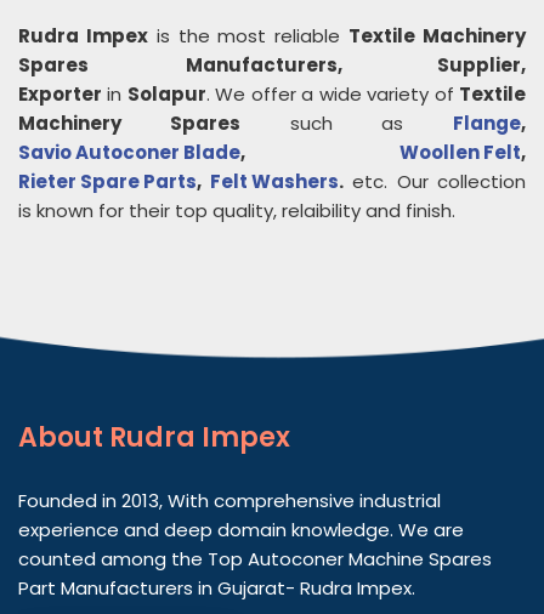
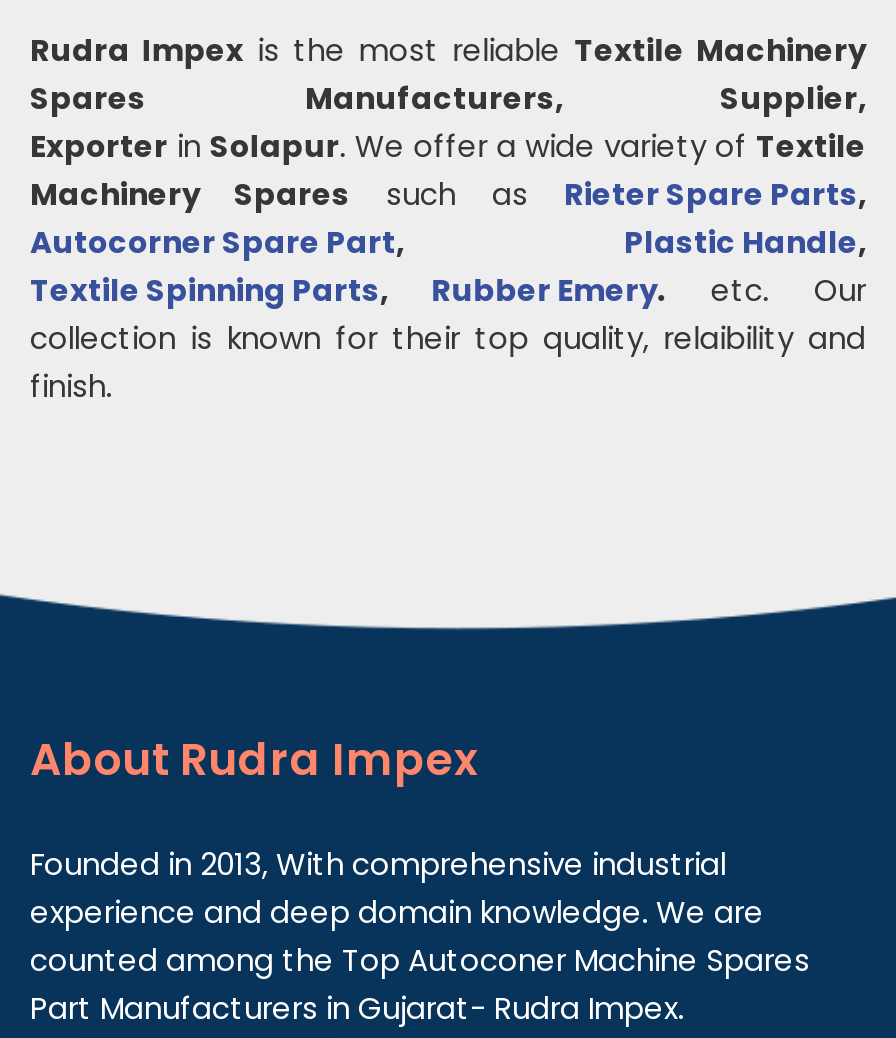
- Machinery Spares such as Flange,
- Savio Autoconer Blade, Woollen Felt,
- Rieter Spare Parts, Felt Washers. etc. Our collection
- is known for their top quality, relaibility and finish.
+ Machinery Spares such as Rieter Spare Parts,
+ Autocorner Spare Part, Plastic Handle,
+ Textile Spinning Parts, Rubber Emery. etc. Our
+ collection is known for their top quality, relaibility and
+ finish.
